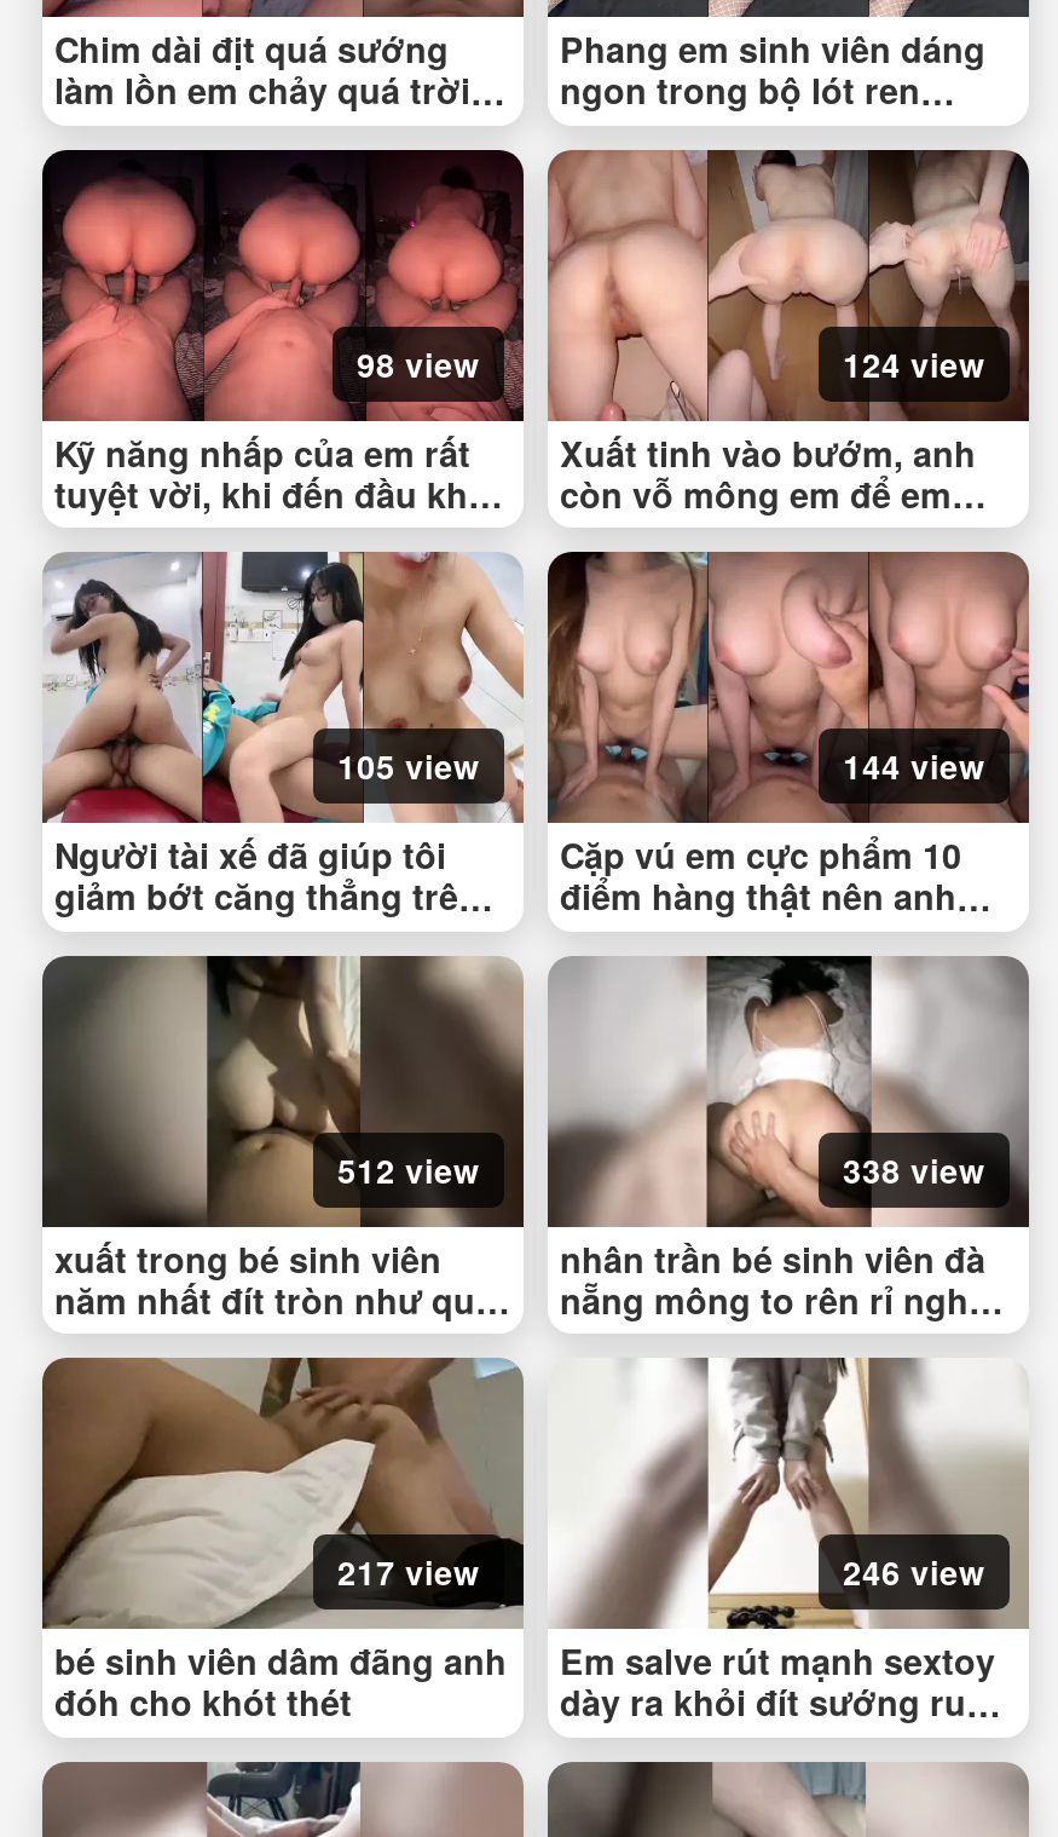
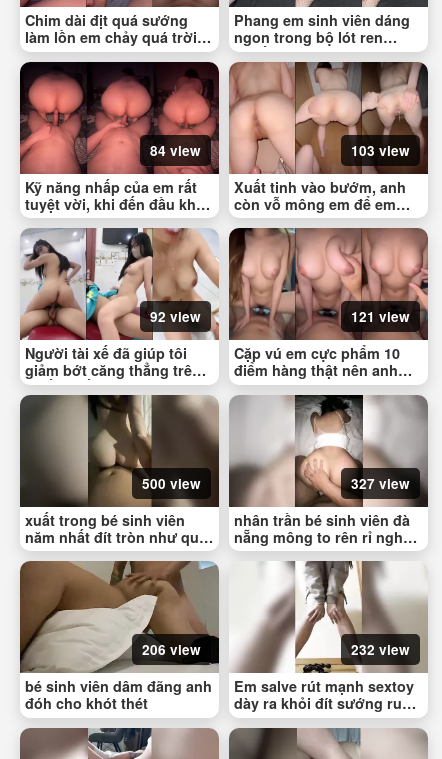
- 98 view
+ 84 view

- 124 view
+ 103 view

- 105 view
+ 92 view

- 144 view
+ 121 view

- 512 view
+ 500 view

- 338 view
+ 327 view

- 217 view
+ 206 view

- 246 view
+ 232 view
